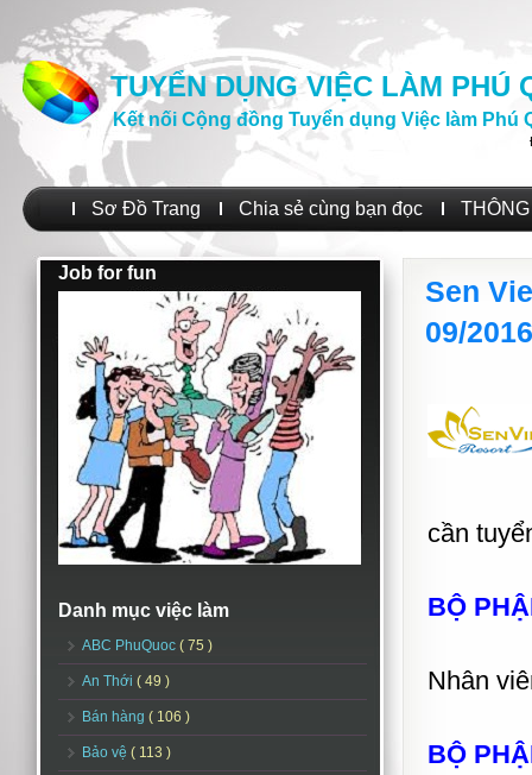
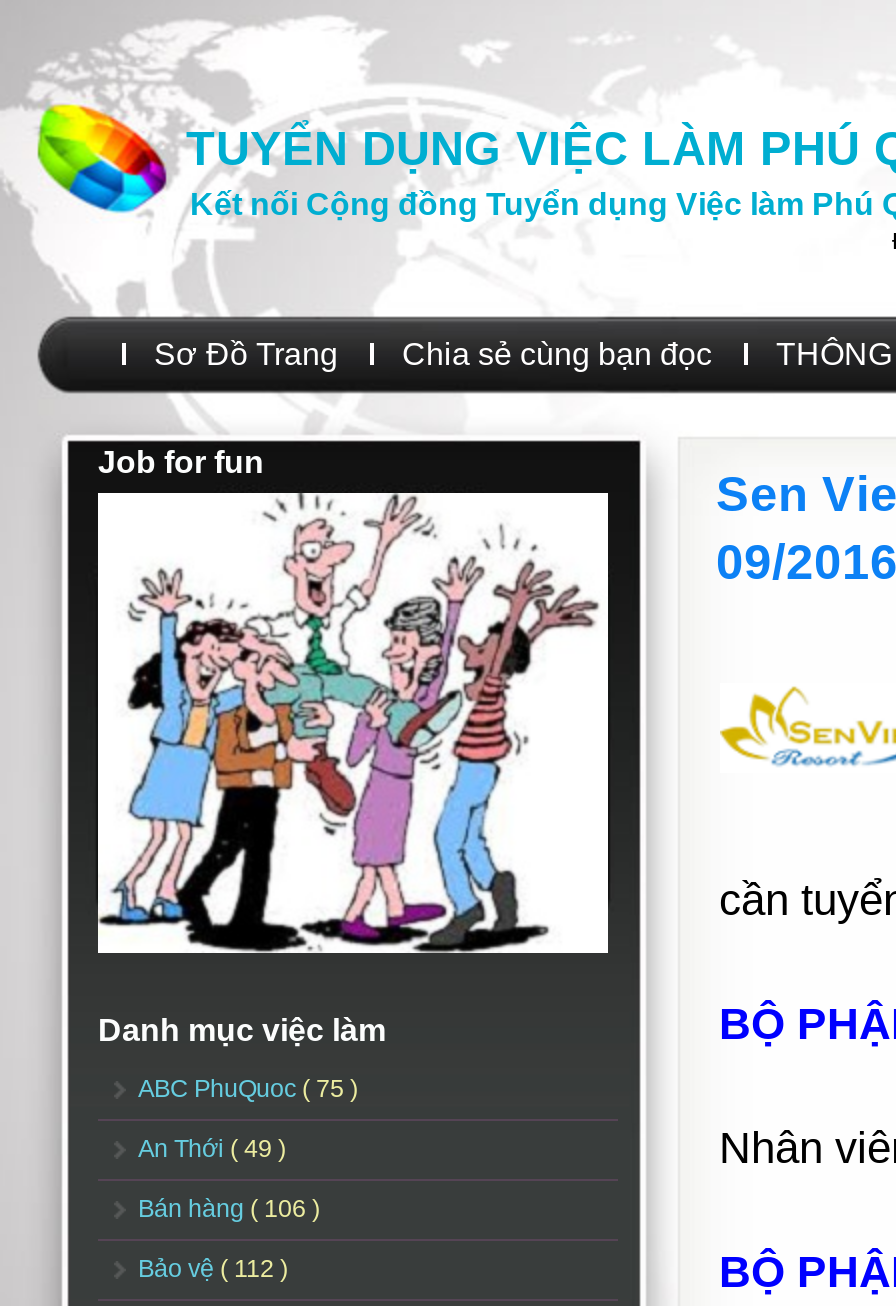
- Bảo vệ ( 113 )
+ Bảo vệ ( 112 )
